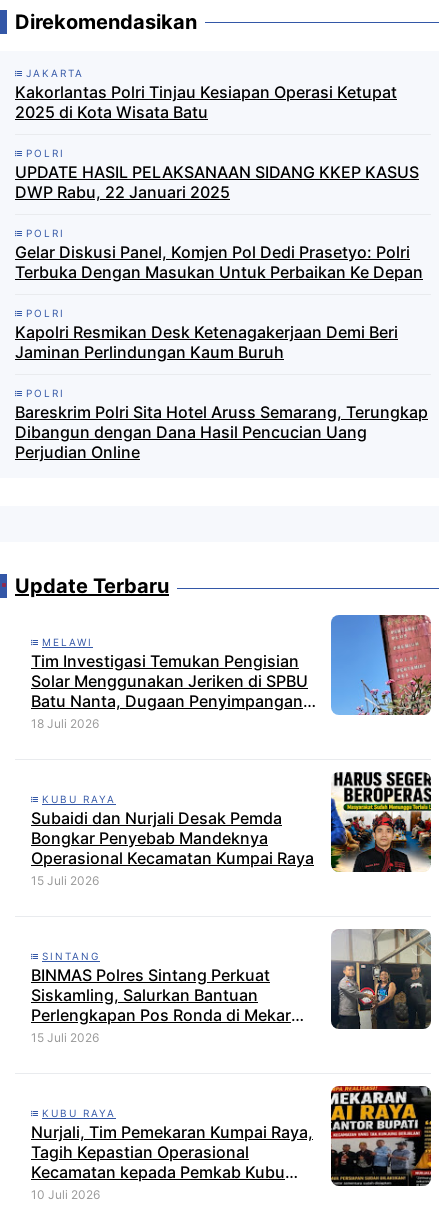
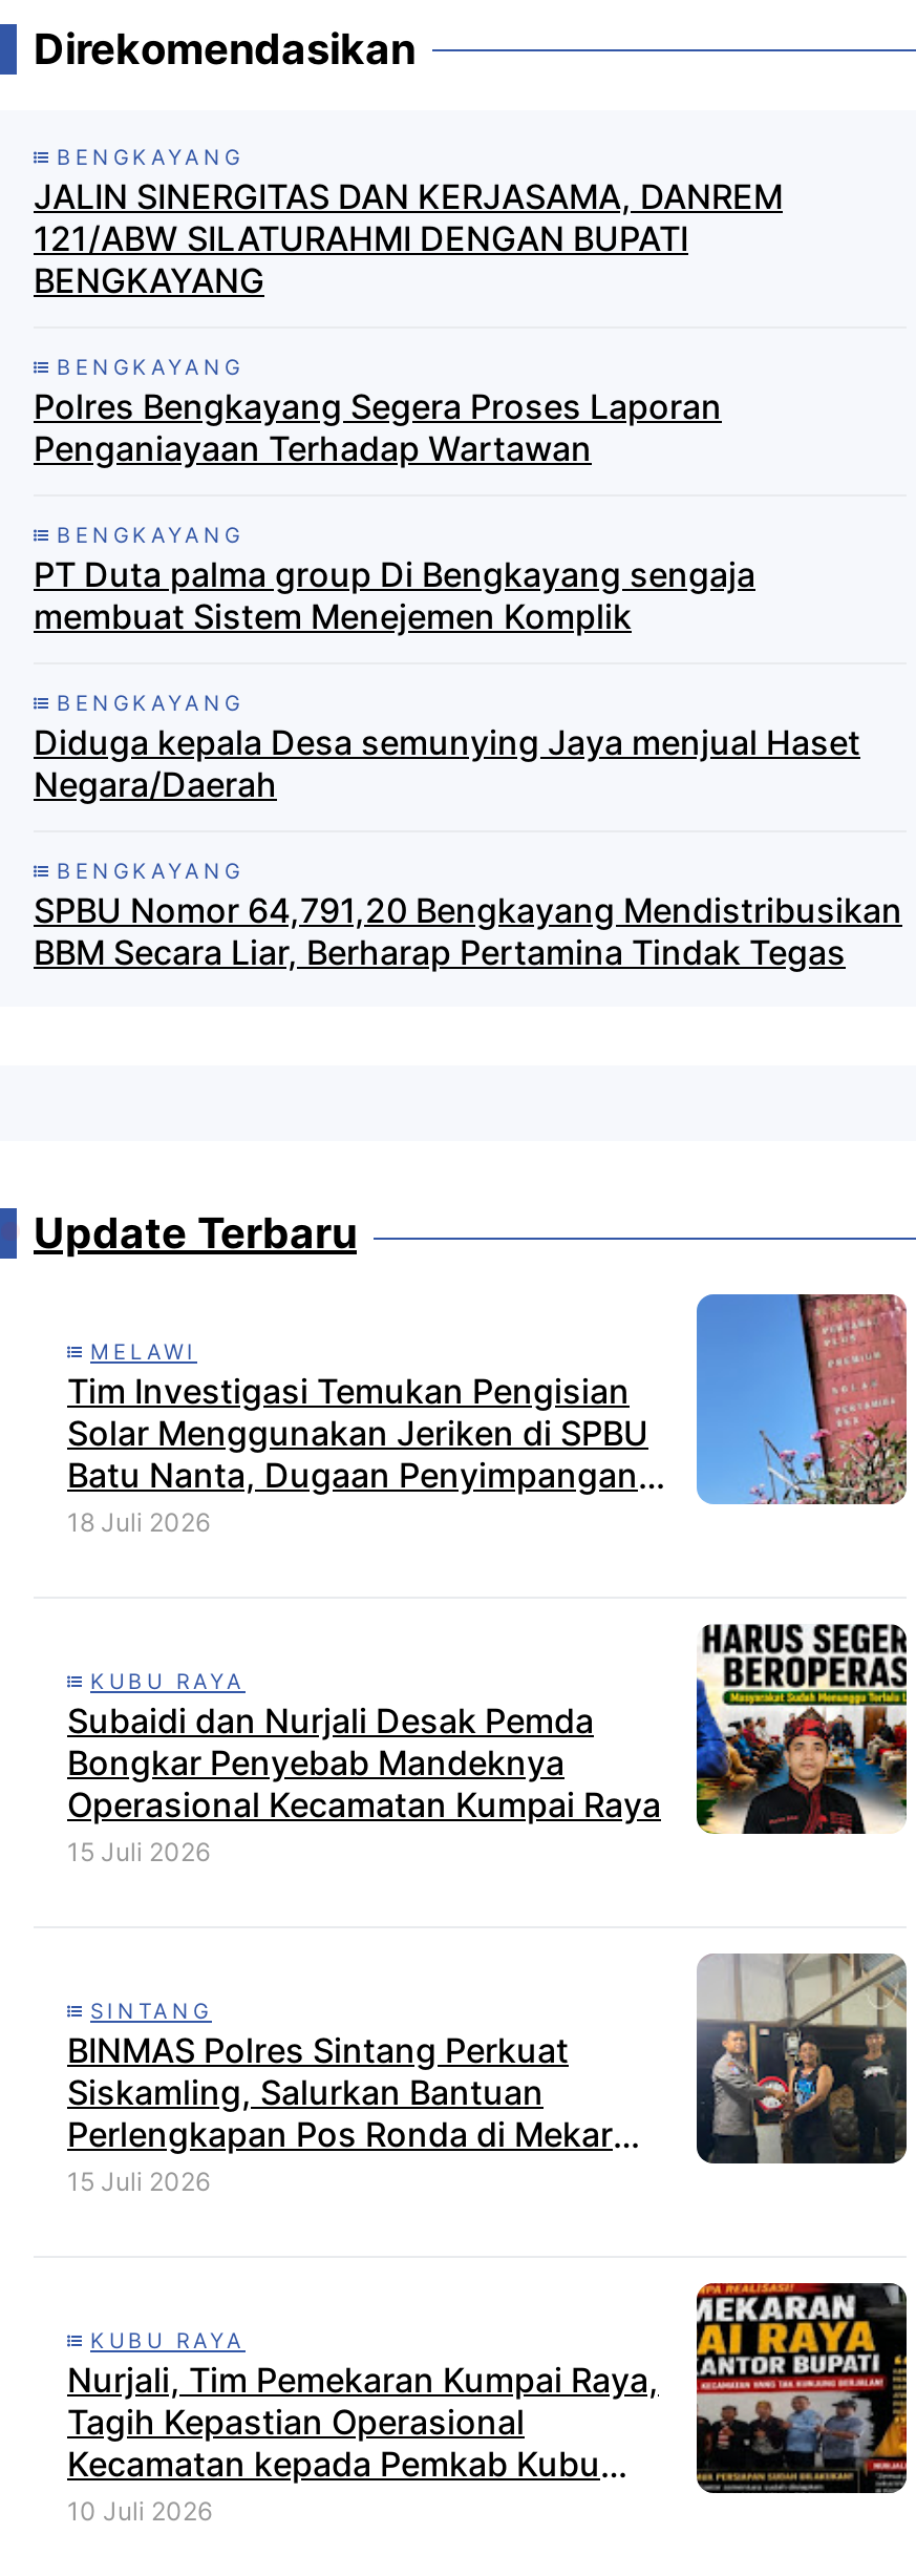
- JAKARTA
- Kakorlantas Polri Tinjau Kesiapan Operasi Ketupat
- 2025 di Kota Wisata Batu
+ BENGKAYANG
+ JALIN SINERGITAS DAN KERJASAMA, DANREM
+ 121/ABW SILATURAHMI DENGAN BUPATI
+ BENGKAYANG

- POLRI
- UPDATE HASIL PELAKSANAAN SIDANG KKEP KASUS
- DWP Rabu, 22 Januari 2025
+ BENGKAYANG
+ Polres Bengkayang Segera Proses Laporan
+ Penganiayaan Terhadap Wartawan

- POLRI
- Gelar Diskusi Panel, Komjen Pol Dedi Prasetyo: Polri
- Terbuka Dengan Masukan Untuk Perbaikan Ke Depan
+ BENGKAYANG
+ PT Duta palma group Di Bengkayang sengaja
+ membuat Sistem Menejemen Komplik

- POLRI
- Kapolri Resmikan Desk Ketenagakerjaan Demi Beri
- Jaminan Perlindungan Kaum Buruh
+ BENGKAYANG
+ Diduga kepala Desa semunying Jaya menjual Haset
+ Negara/Daerah

- POLRI
- Bareskrim Polri Sita Hotel Aruss Semarang, Terungkap
- Dibangun dengan Dana Hasil Pencucian Uang
- Perjudian Online
+ BENGKAYANG
+ SPBU Nomor 64,791,20 Bengkayang Mendistribusikan
+ BBM Secara Liar, Berharap Pertamina Tindak Tegas
